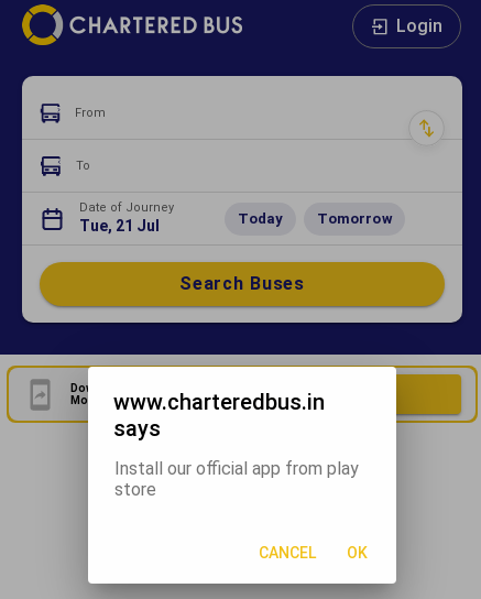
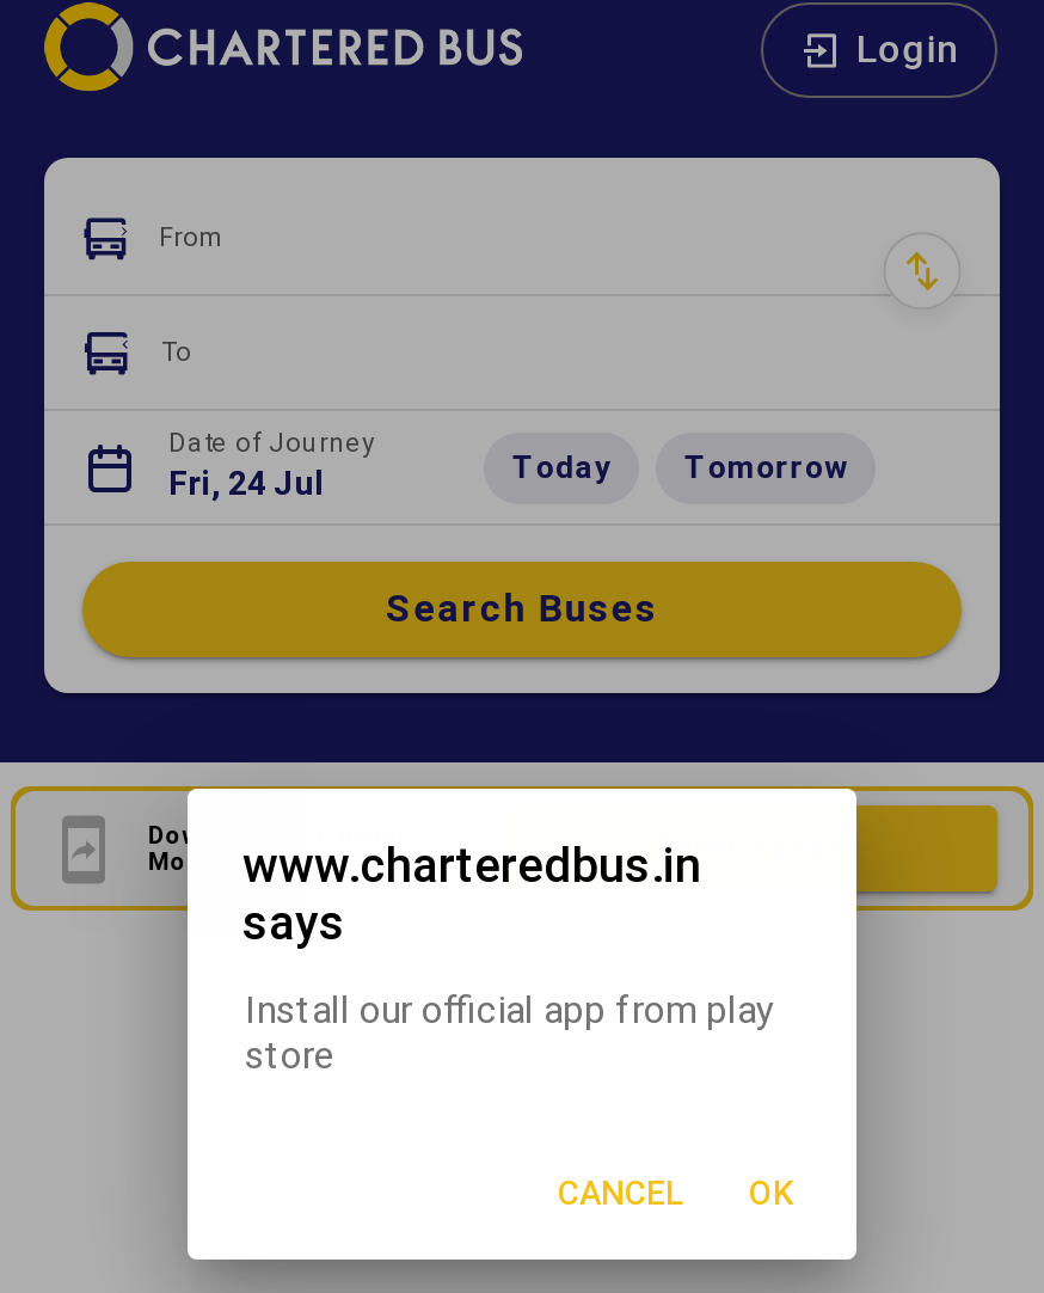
- Tue, 21 Jul
+ Fri, 24 Jul
